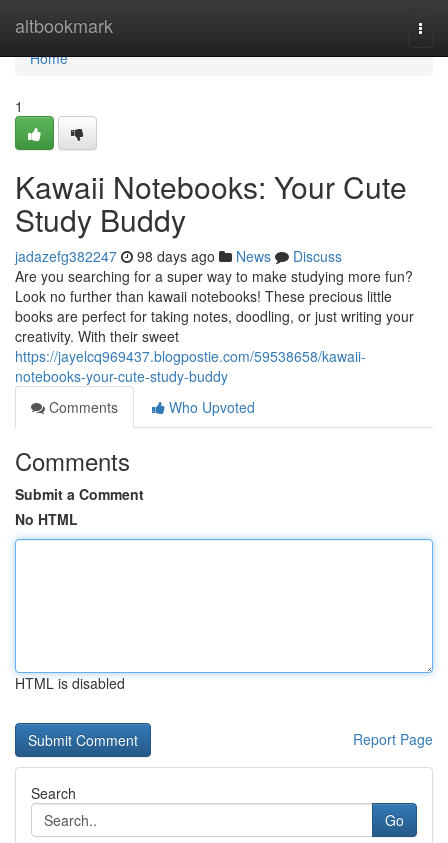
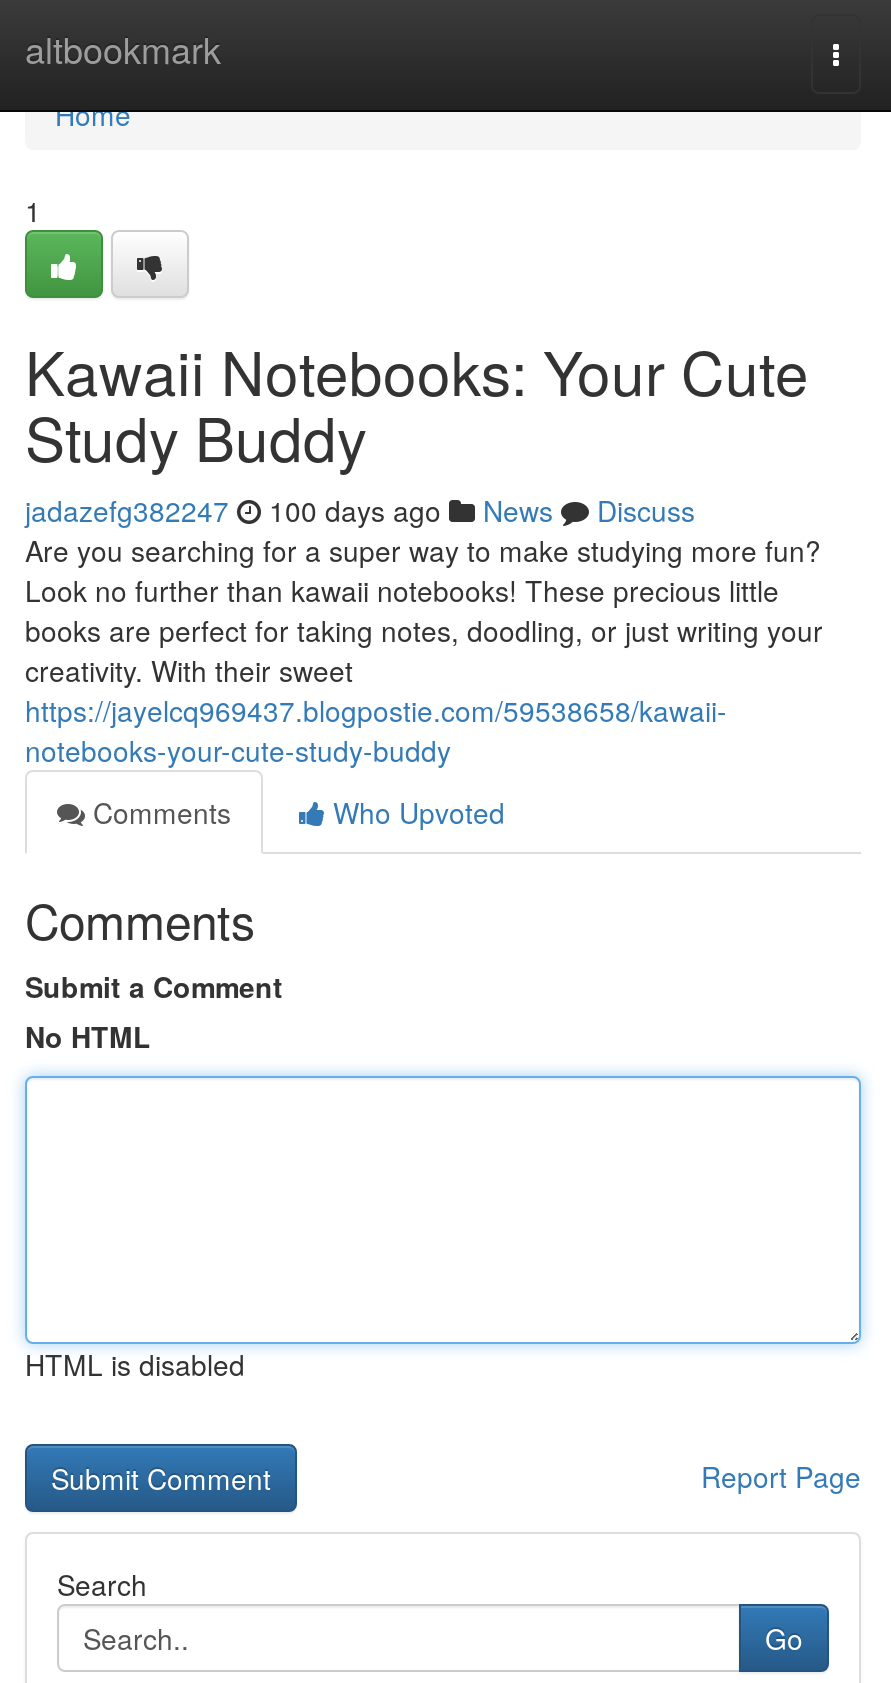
- jadazefg382247 98 days ago News Discuss
+ jadazefg382247 100 days ago News Discuss
